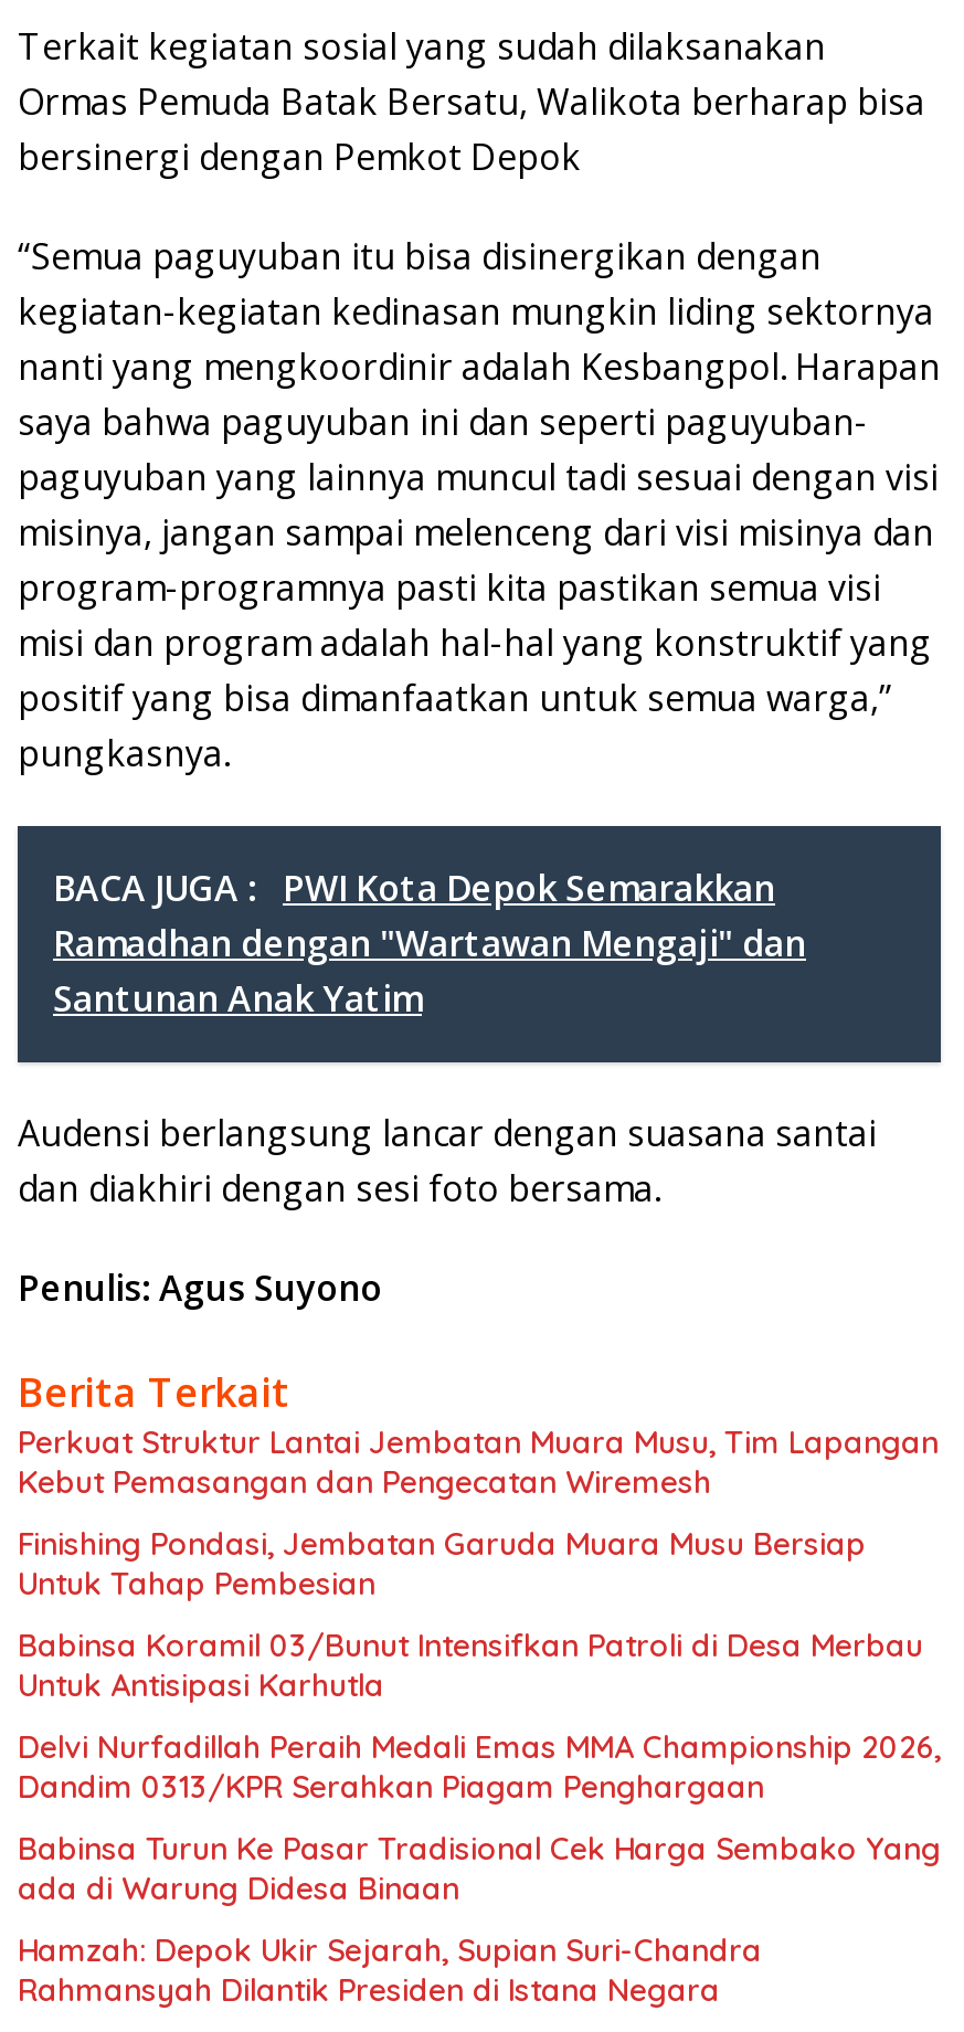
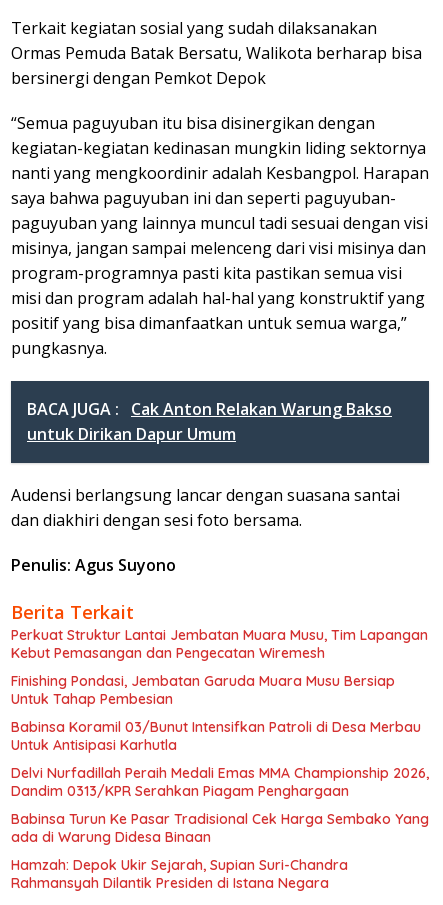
- BACA JUGA : PWI Kota Depok Semarakkan
- Ramadhan dengan "Wartawan Mengaji" dan
- Santunan Anak Yatim
+ BACA JUGA : Cak Anton Relakan Warung Bakso
+ untuk Dirikan Dapur Umum
